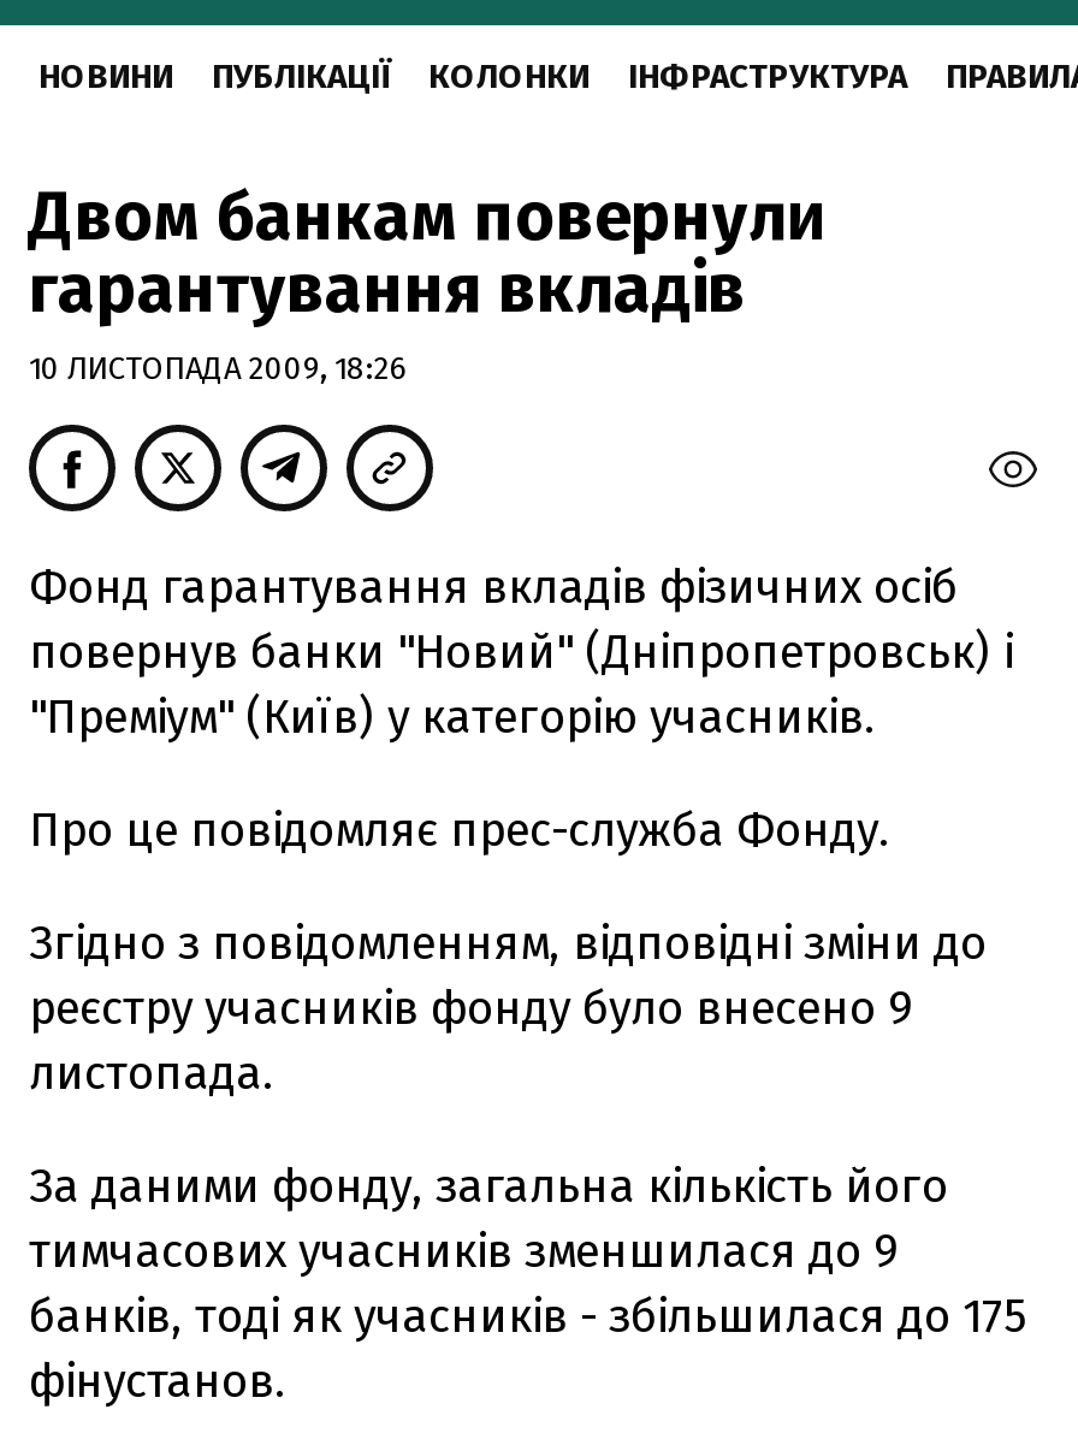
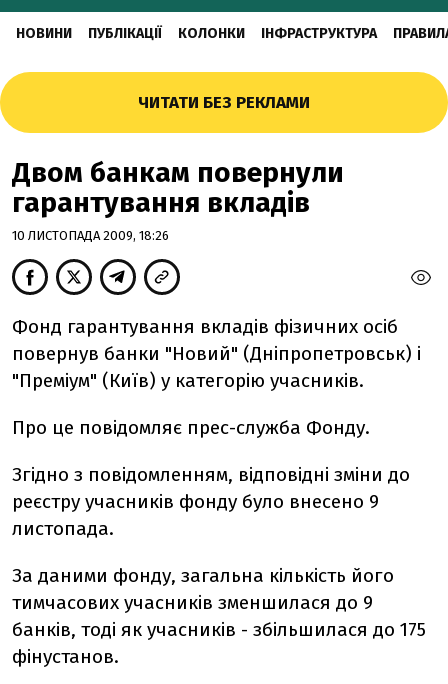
+ ЧИТАТИ БЕЗ РЕКЛАМИ
